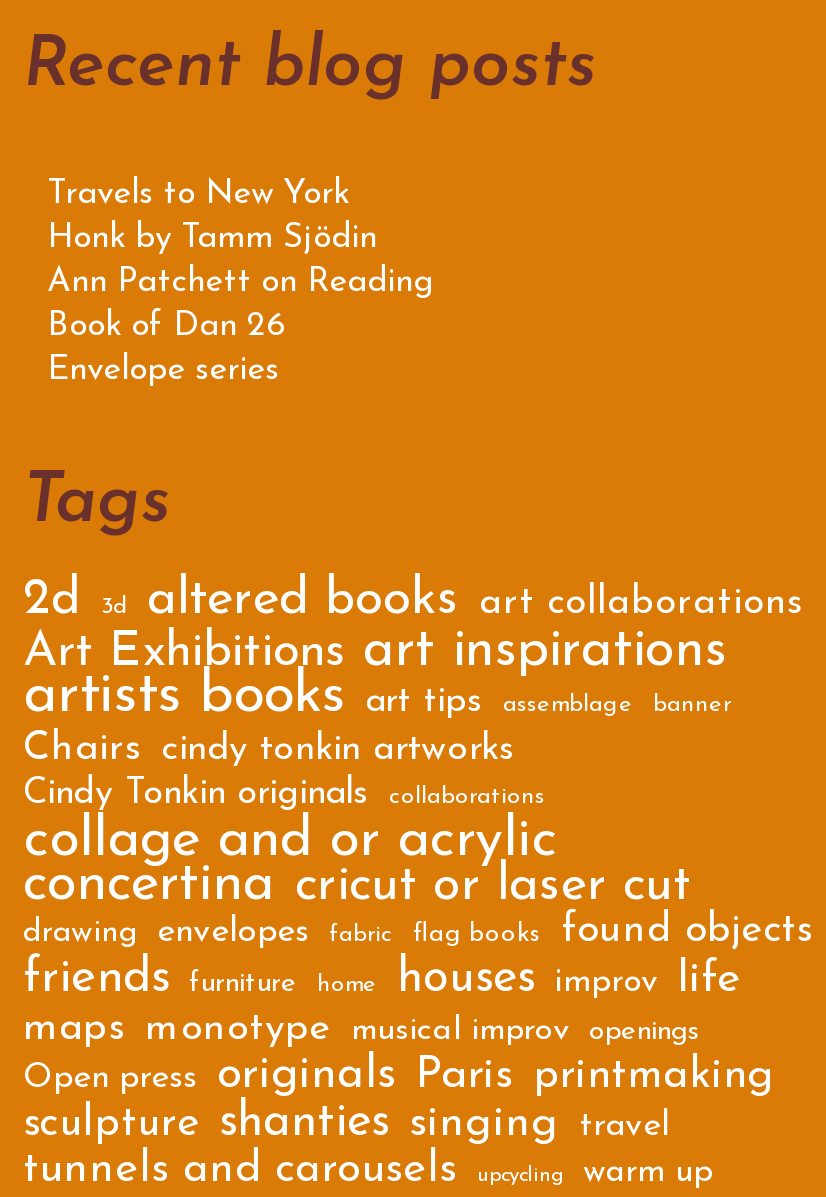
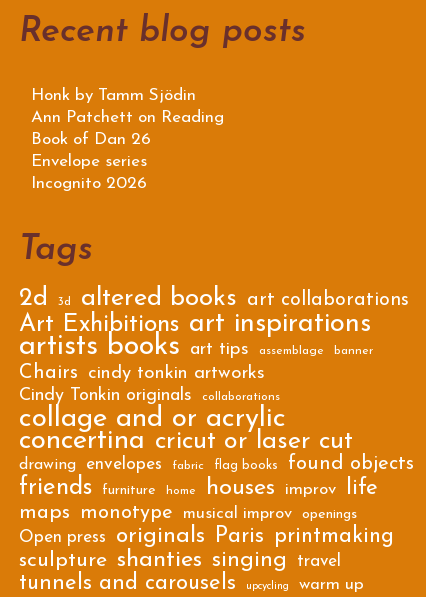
- Travels to New York

moved up: Honk by Tamm Sjödin | Ann Patchett on Reading | Book of Dan 26 | Envelope series

+ Incognito 2026
